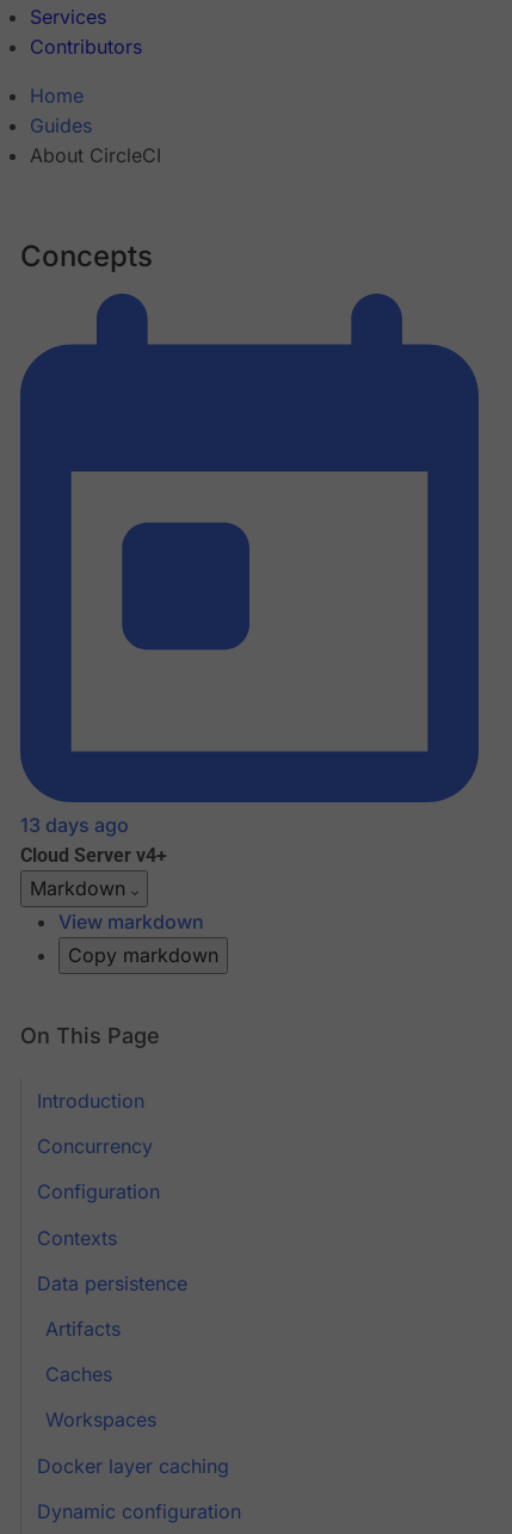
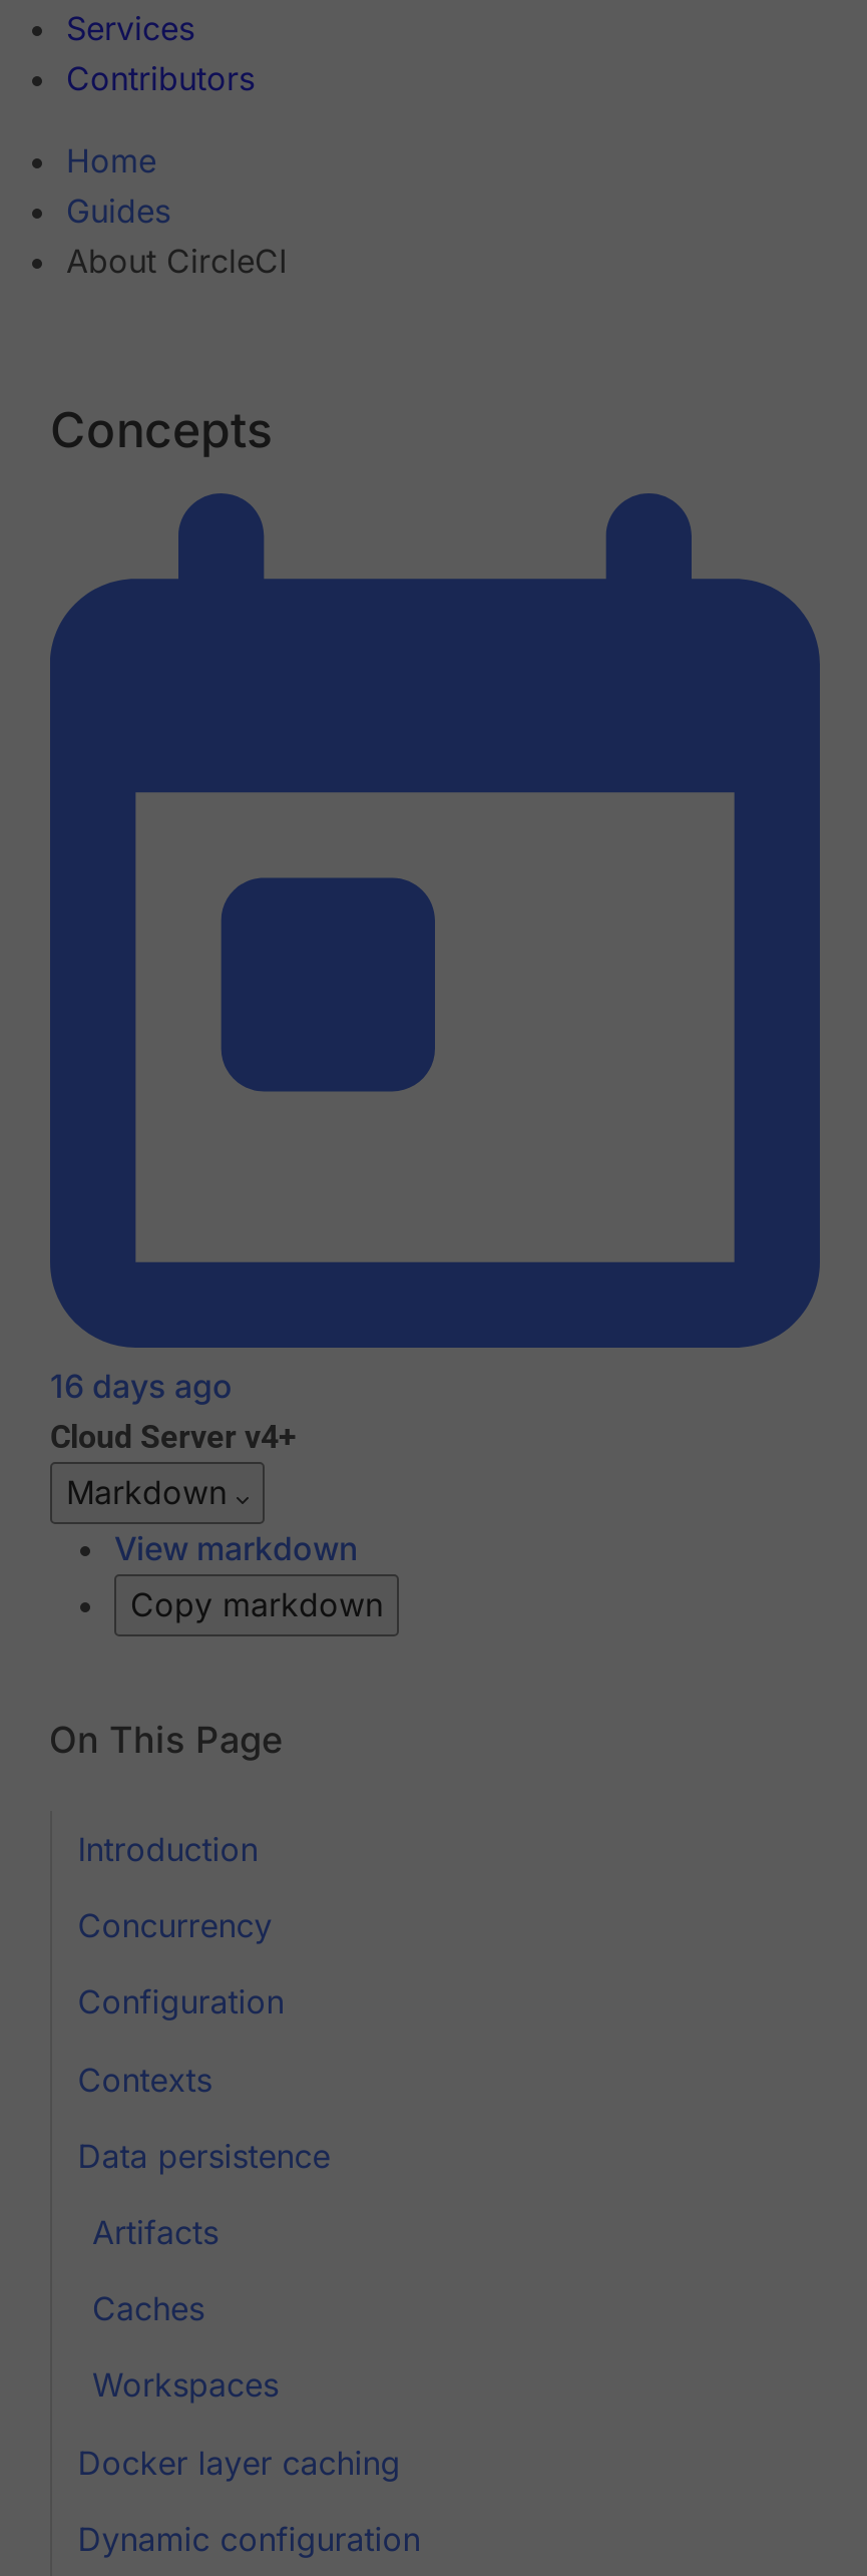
- 13 days ago
+ 16 days ago
